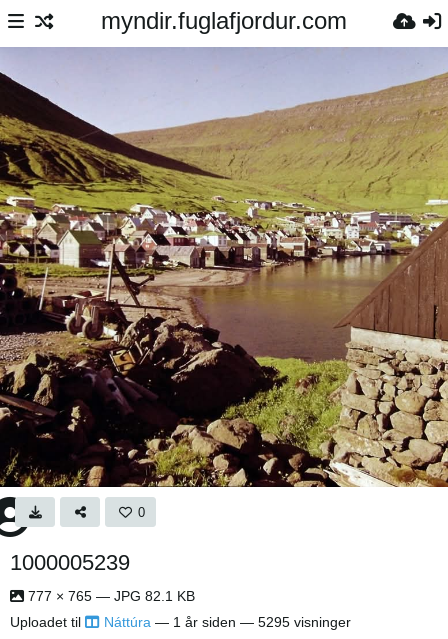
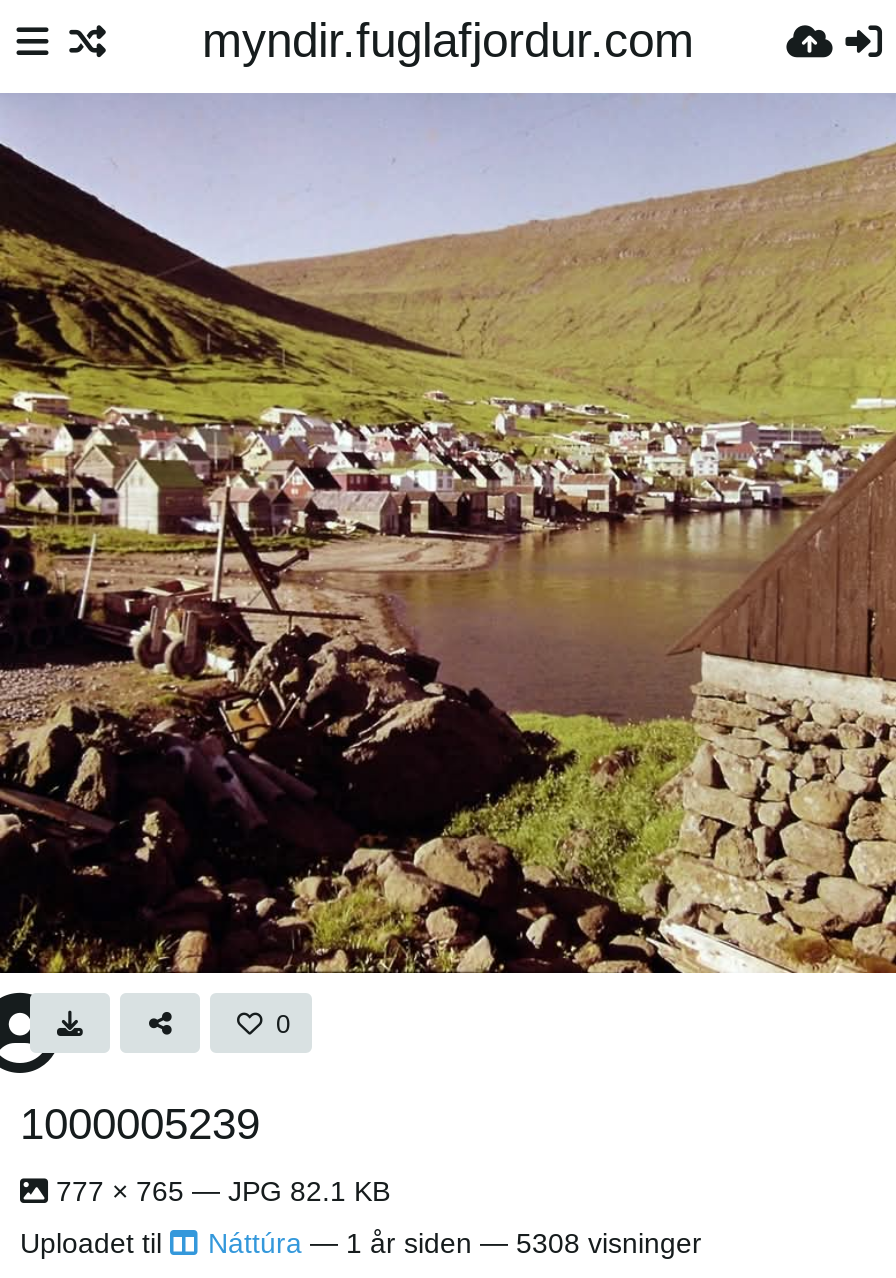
- Náttúra — 1 år siden — 5295 visninger
+ Náttúra — 1 år siden — 5308 visninger
